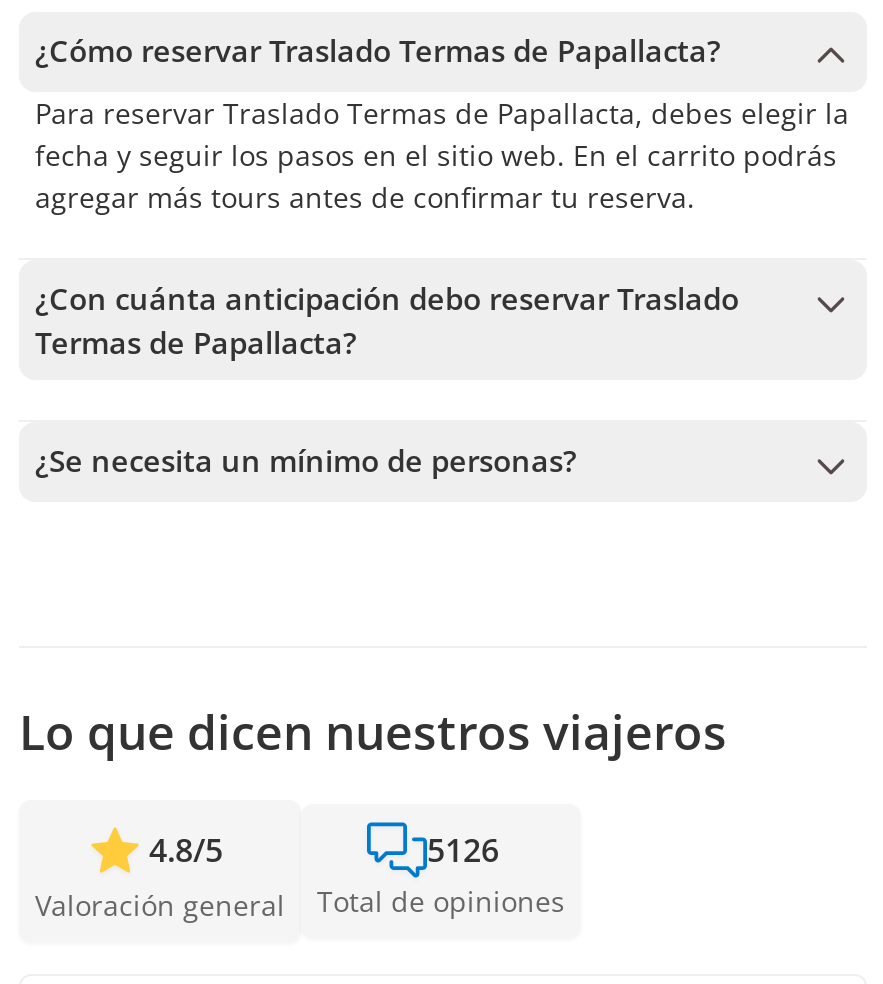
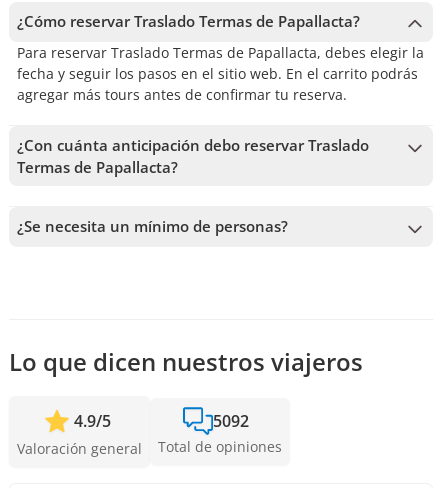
- 4.8/5
+ 4.9/5

- 5126
+ 5092
